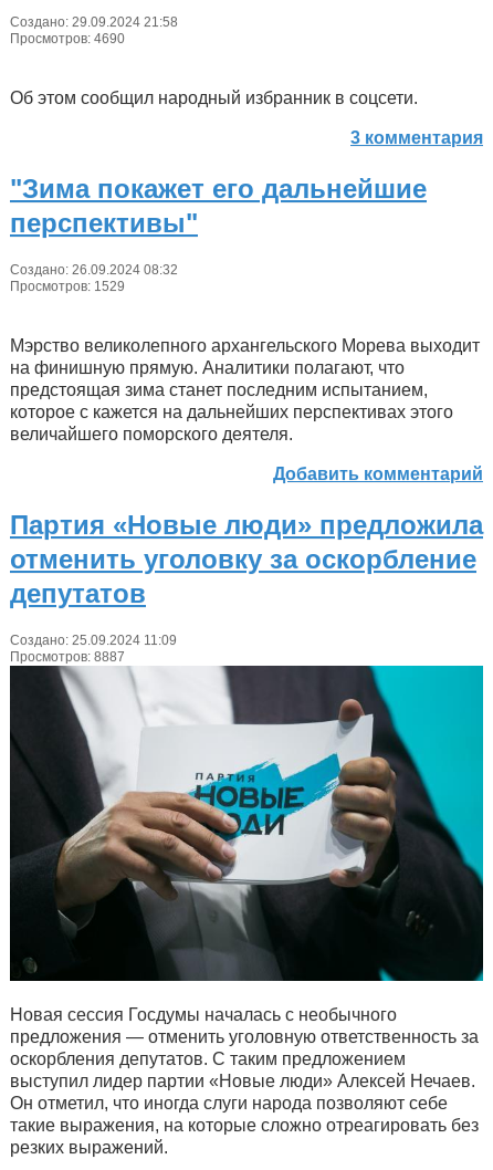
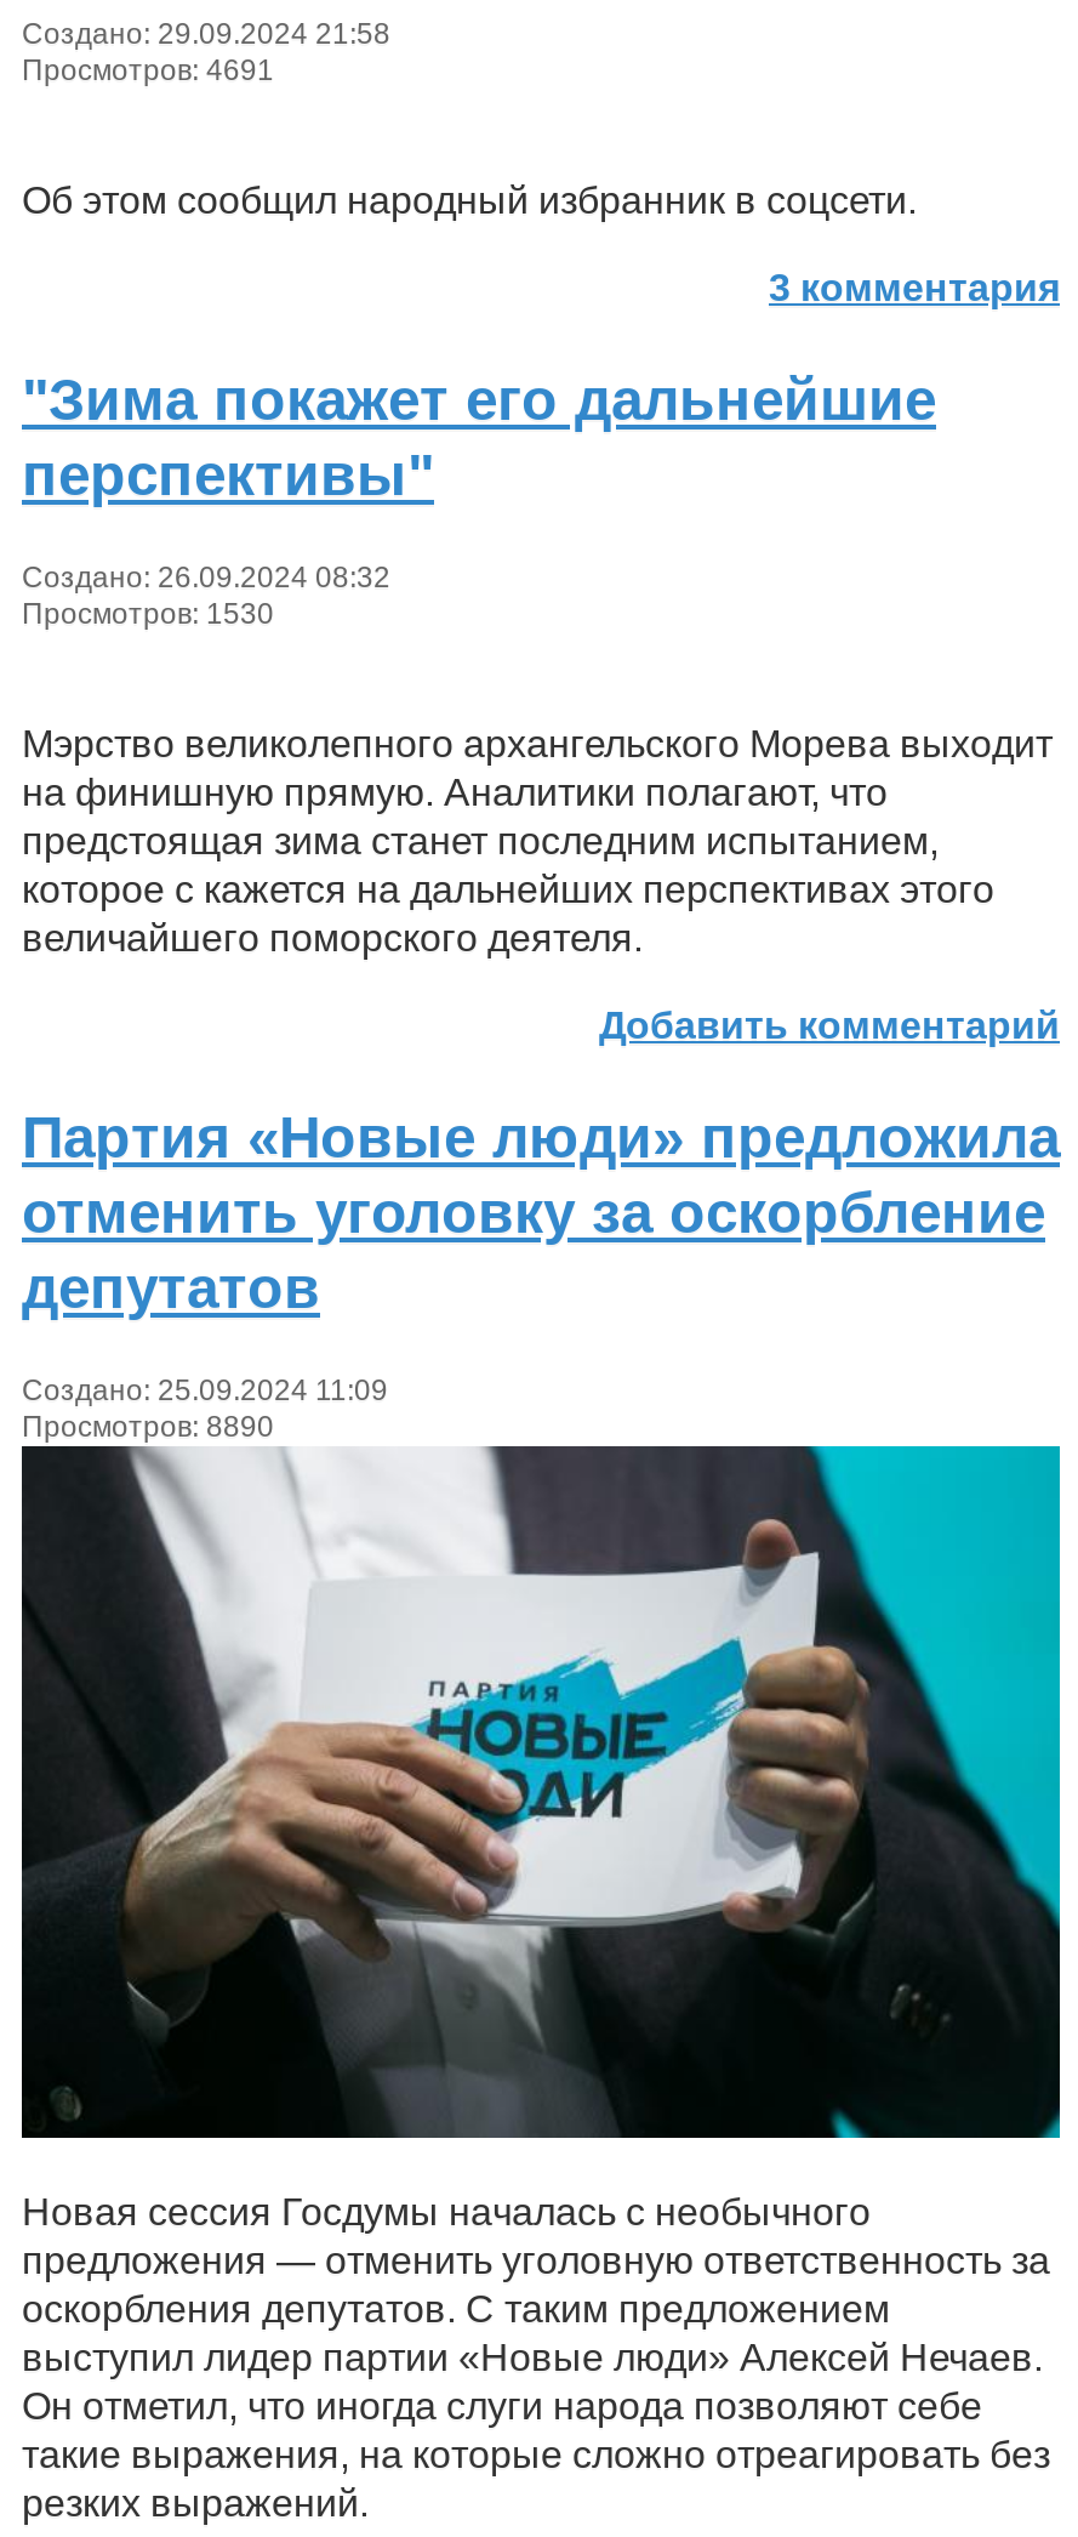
- Просмотров: 4690
+ Просмотров: 4691

- Просмотров: 1529
+ Просмотров: 1530

- Просмотров: 8887
+ Просмотров: 8890
